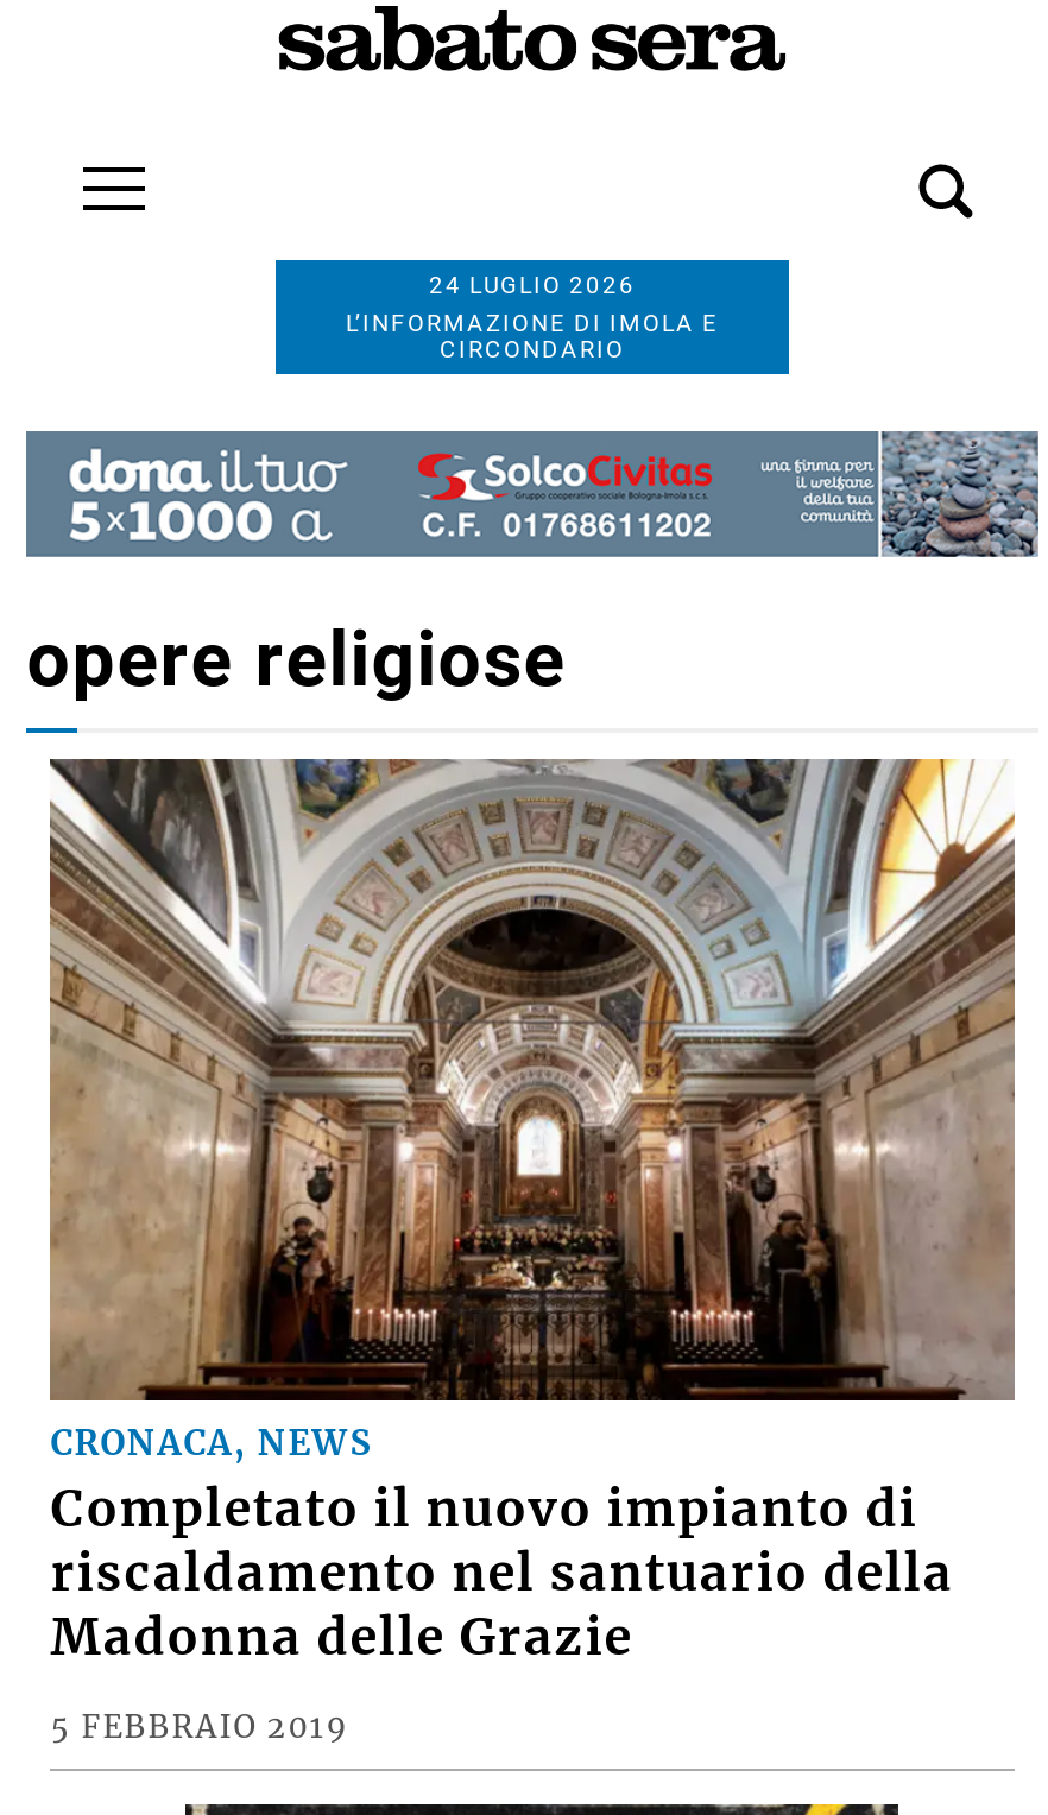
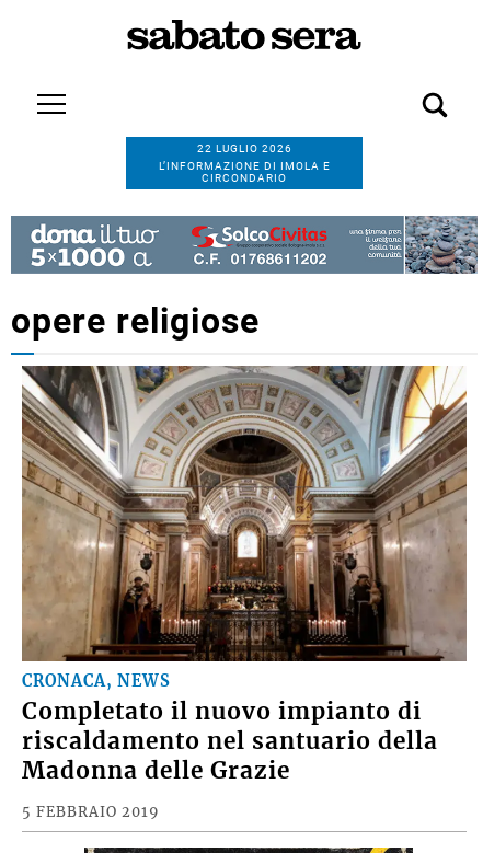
- 24 LUGLIO 2026
+ 22 LUGLIO 2026
